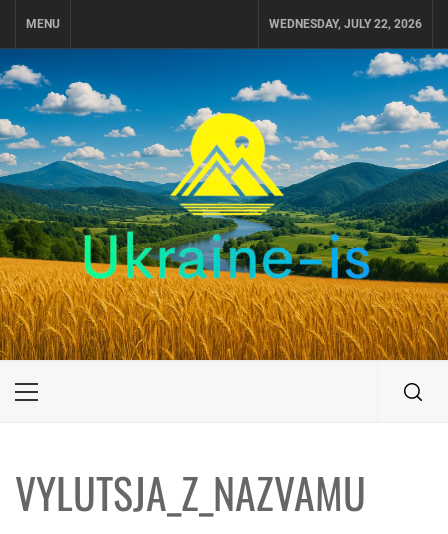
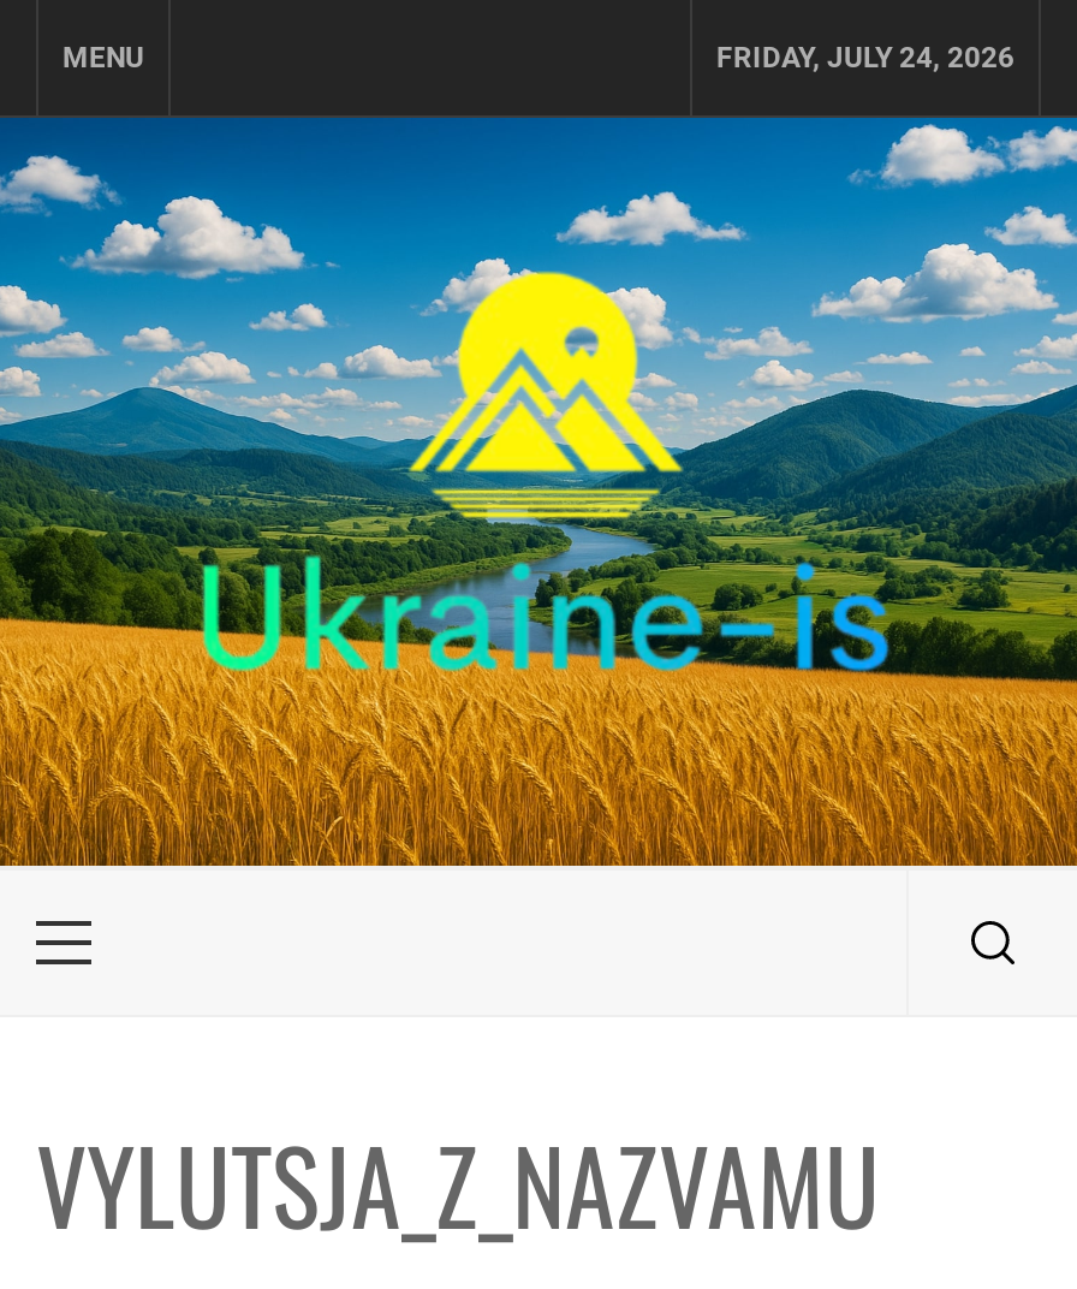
- WEDNESDAY, JULY 22, 2026
+ FRIDAY, JULY 24, 2026
